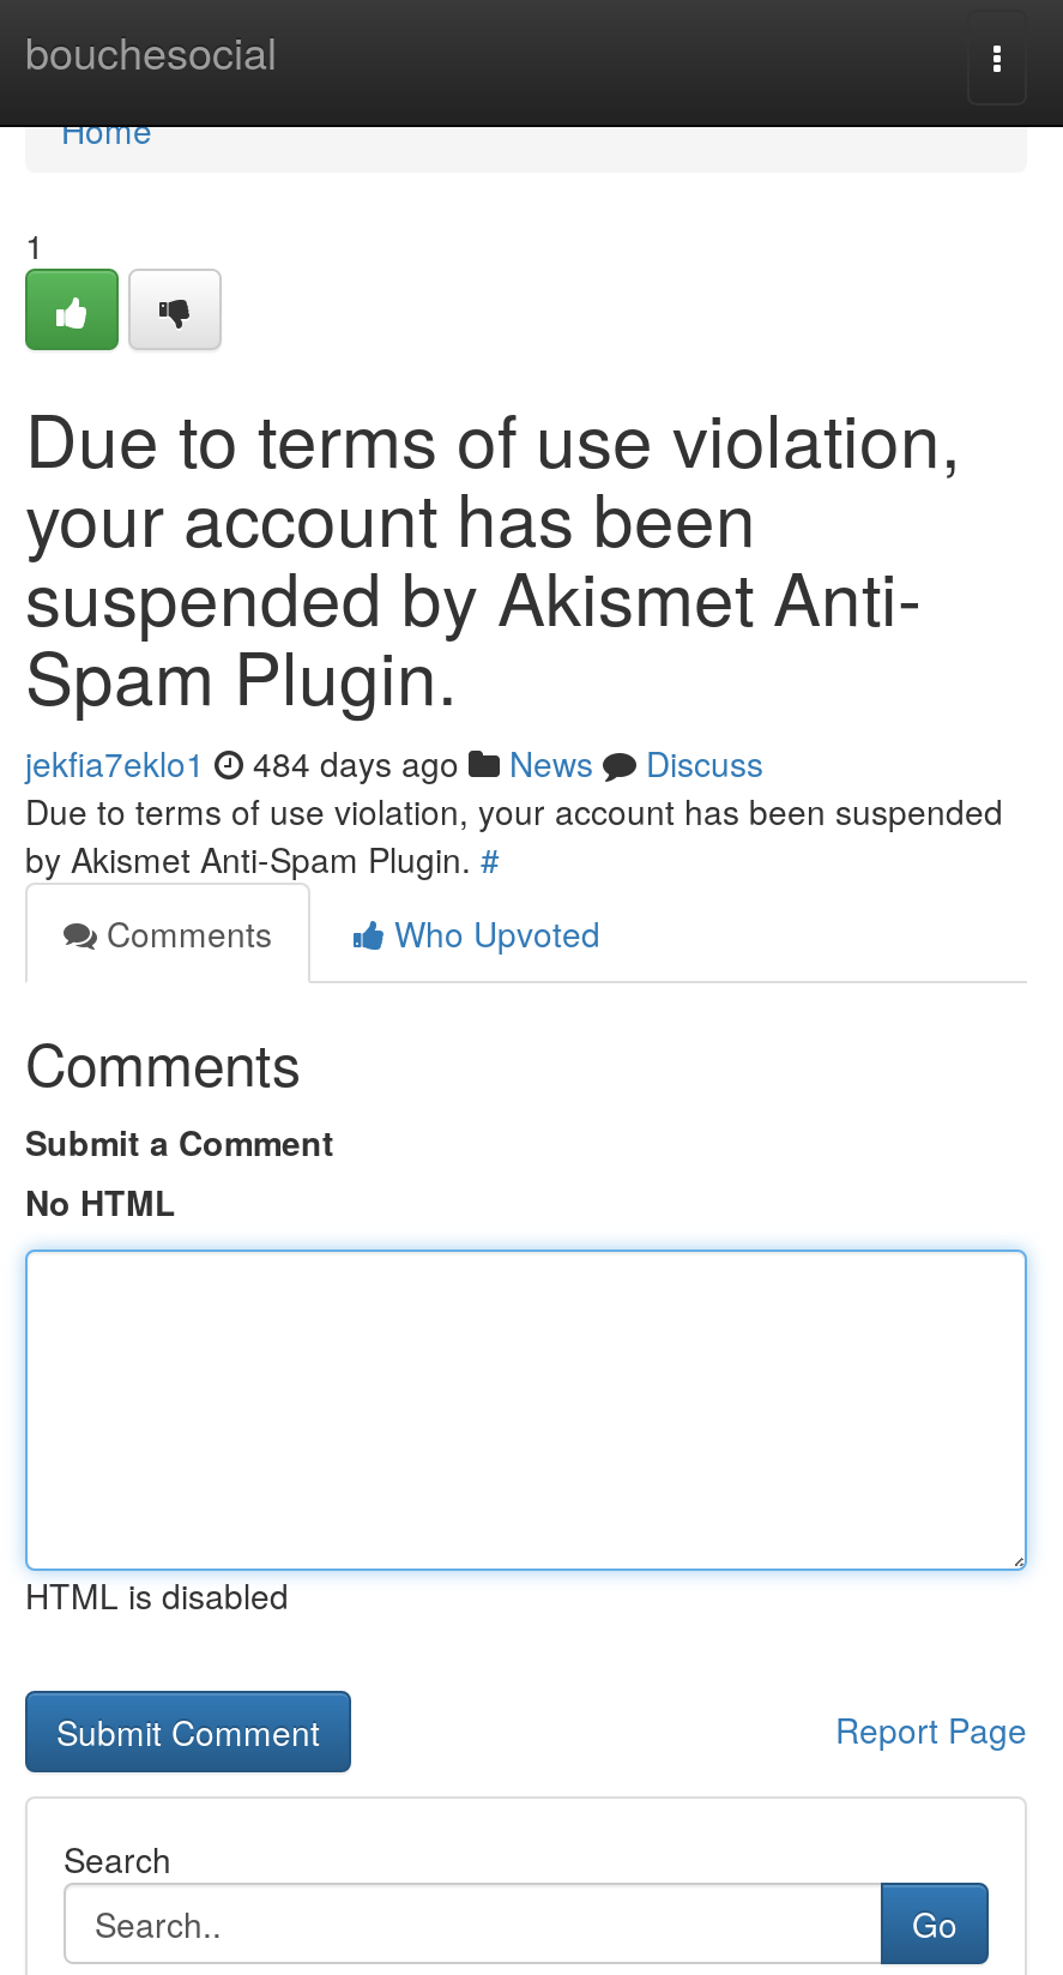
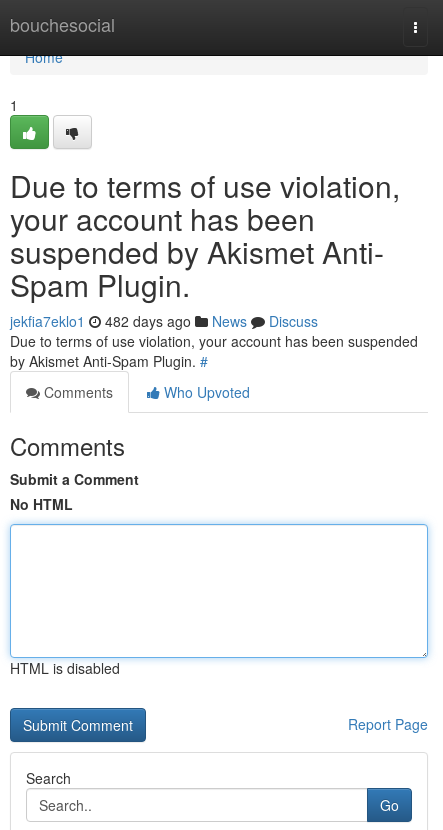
- jekfia7eklo1 484 days ago News Discuss
+ jekfia7eklo1 482 days ago News Discuss
